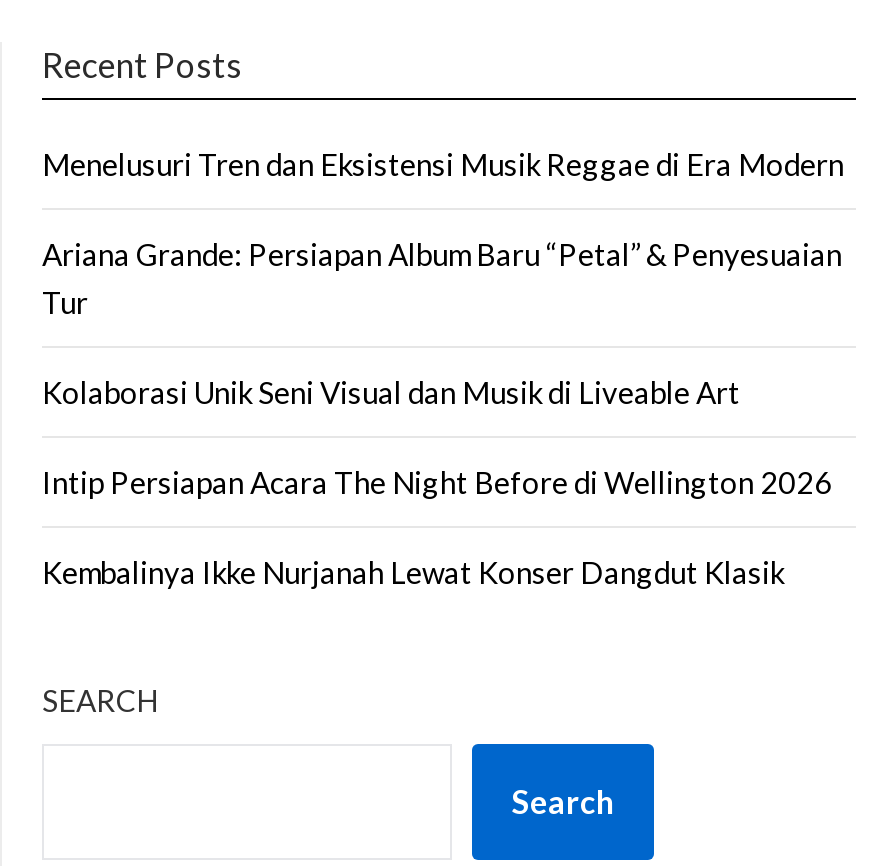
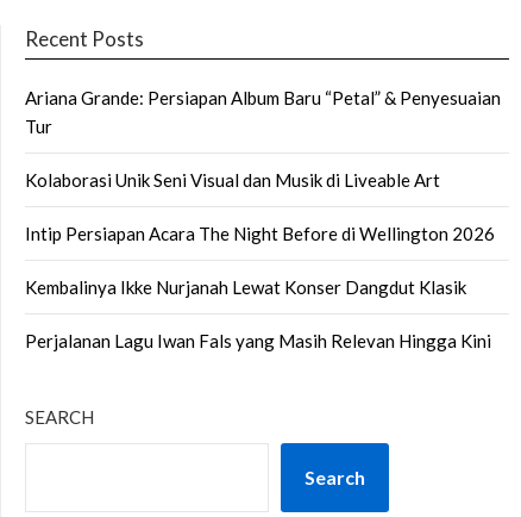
- Menelusuri Tren dan Eksistensi Musik Reggae di Era Modern

moved up: Ariana Grande: Persiapan Album Baru “Petal” & Penyesuaian | Tur | Kolaborasi Unik Seni Visual dan Musik di Liveable Art | Intip Persiapan Acara The Night Before di Wellington 2026 | Kembalinya Ikke Nurjanah Lewat Konser Dangdut Klasik

+ Perjalanan Lagu Iwan Fals yang Masih Relevan Hingga Kini
